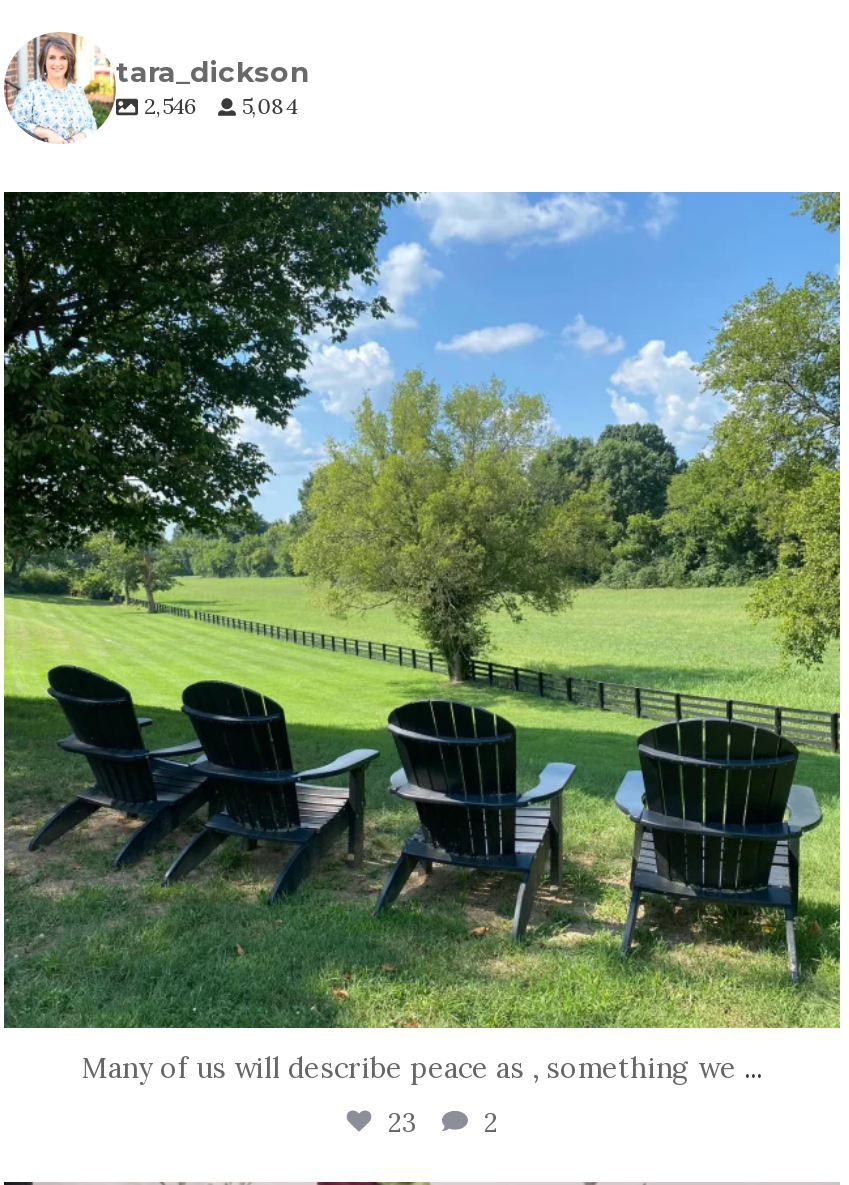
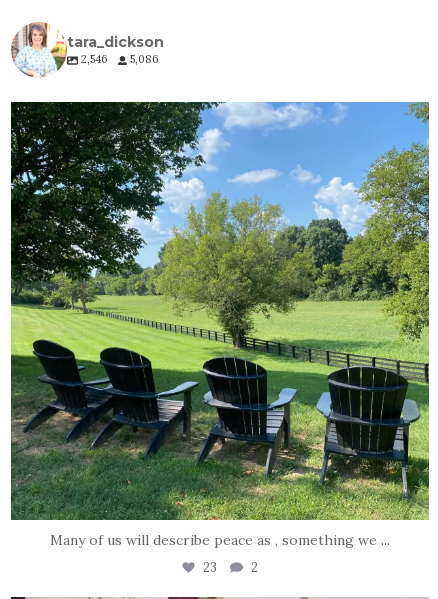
- 2,546 5,084
+ 2,546 5,086
